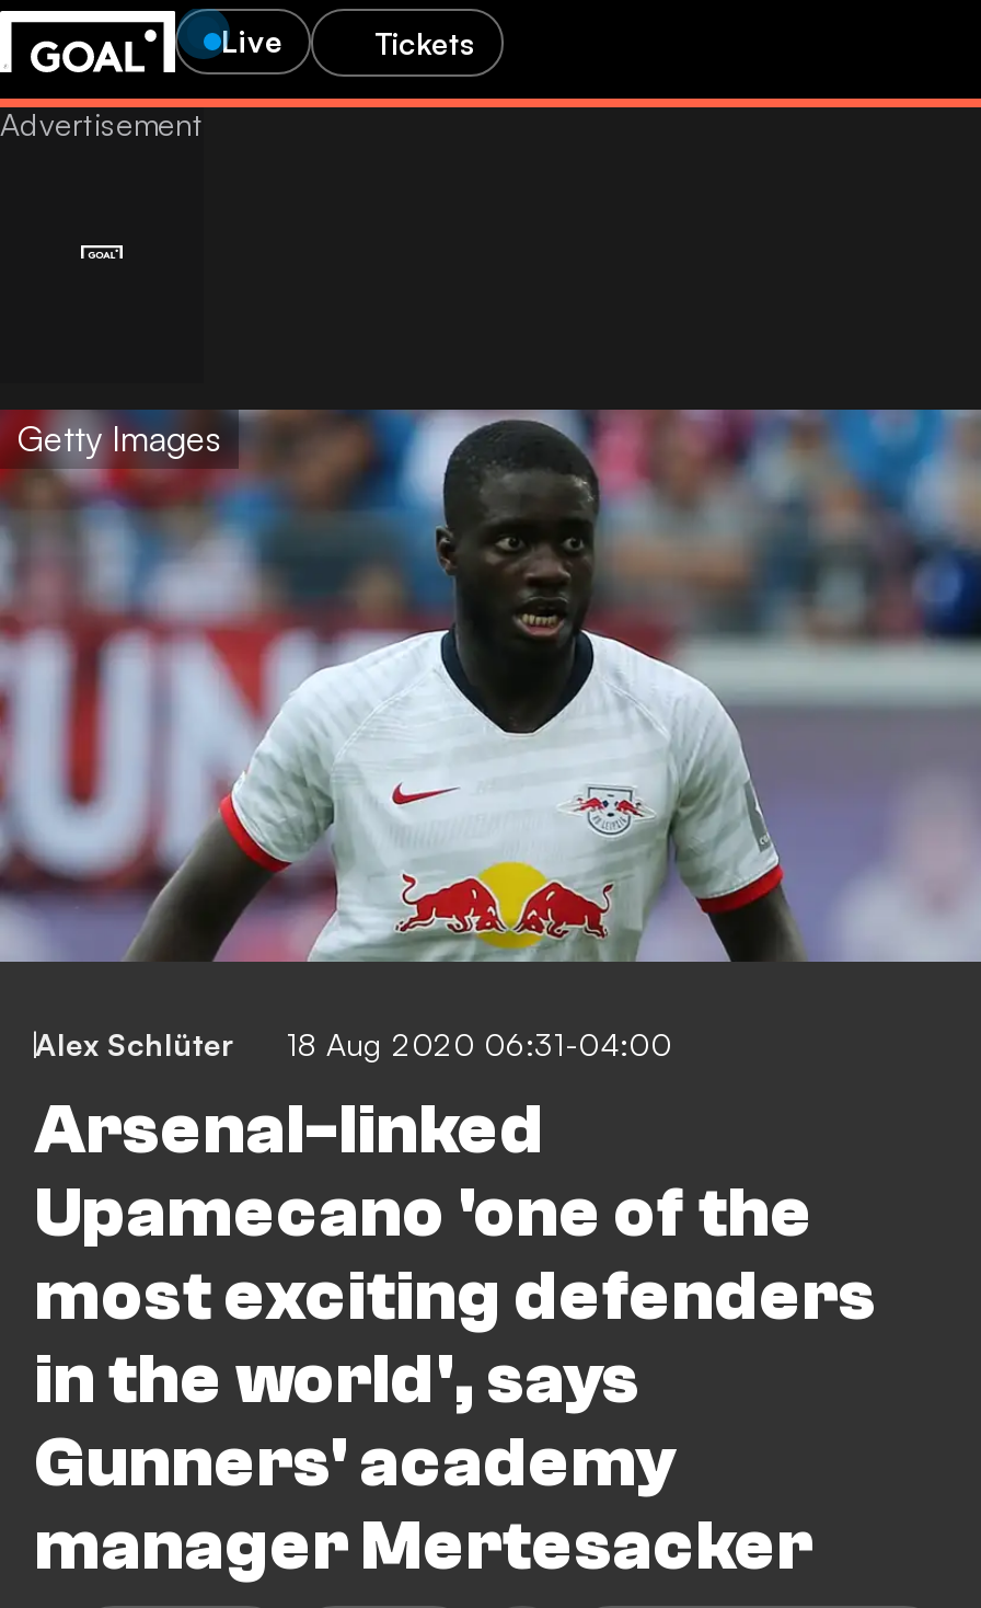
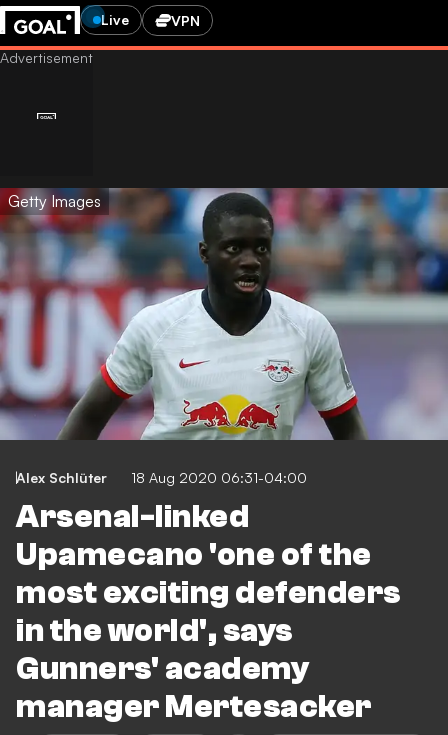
- Tickets
+ VPN
